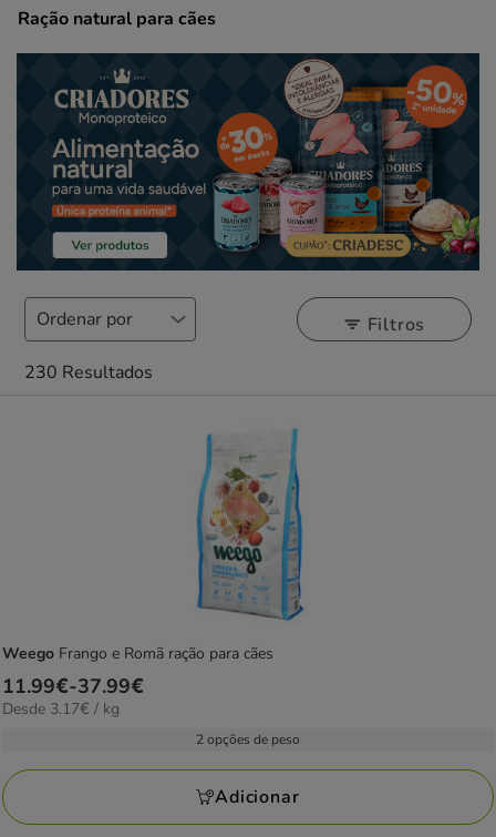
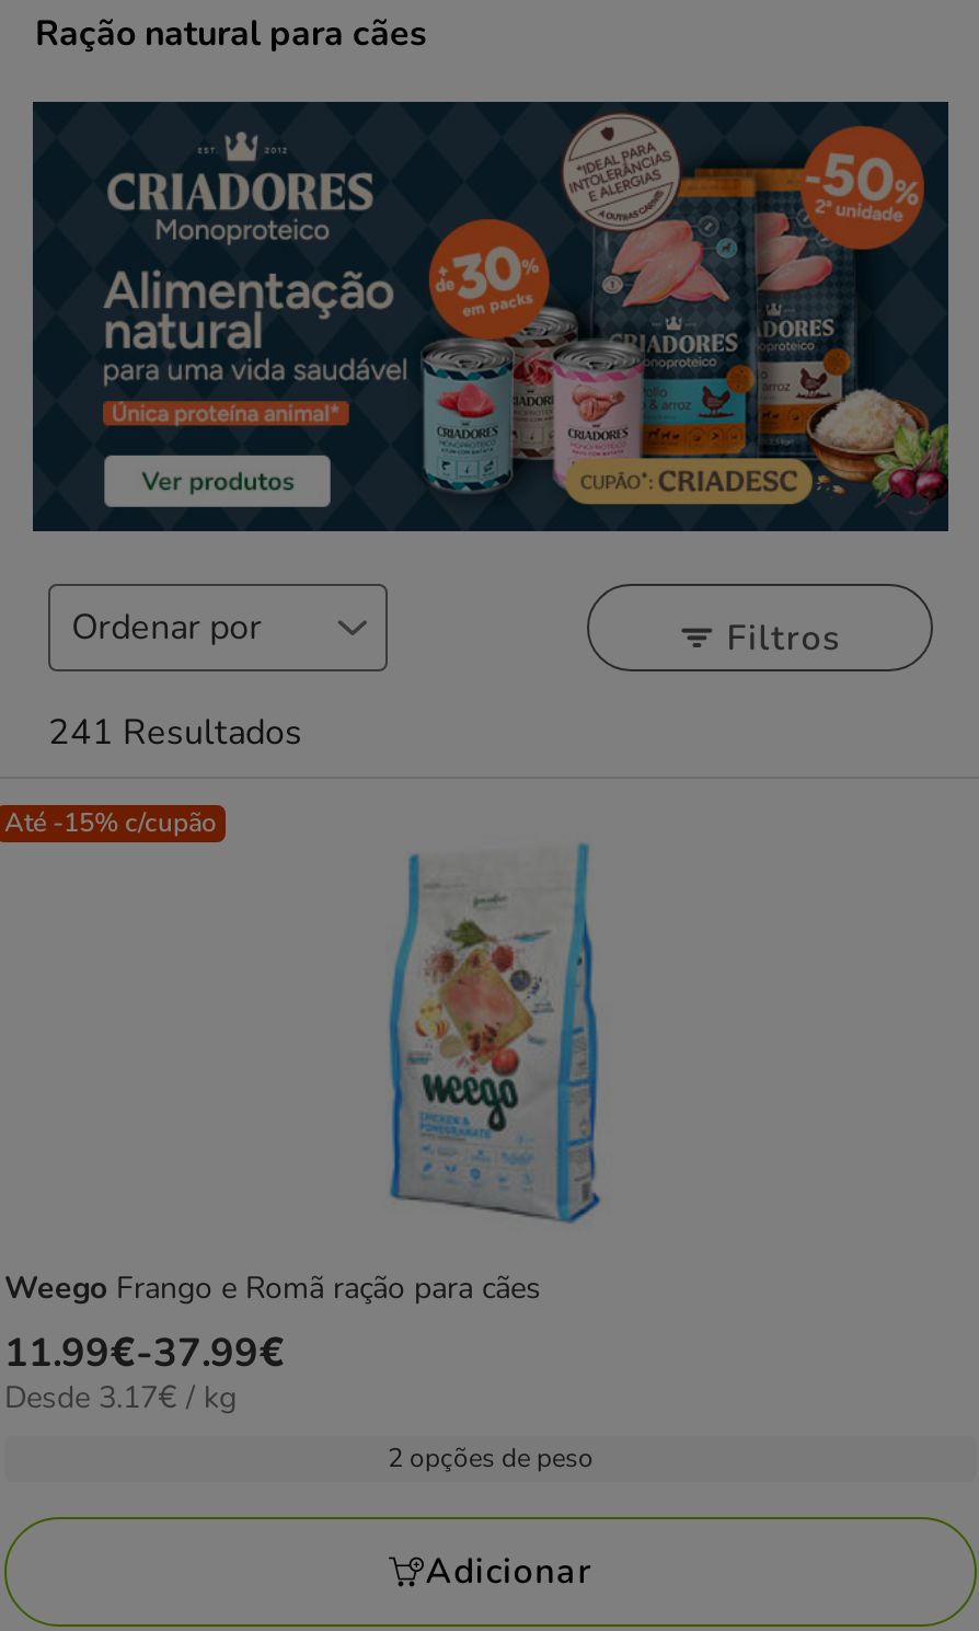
- 230 Resultados
+ 241 Resultados
+ Até -15% c/cupão
